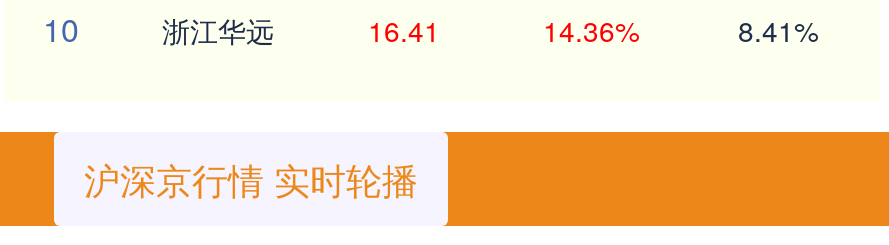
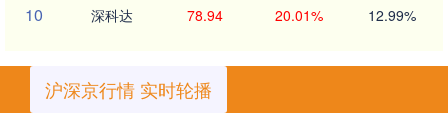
- 浙江华远
- 16.41
- 14.36%
- 8.41%
+ 深科达
+ 78.94
+ 20.01%
+ 12.99%
